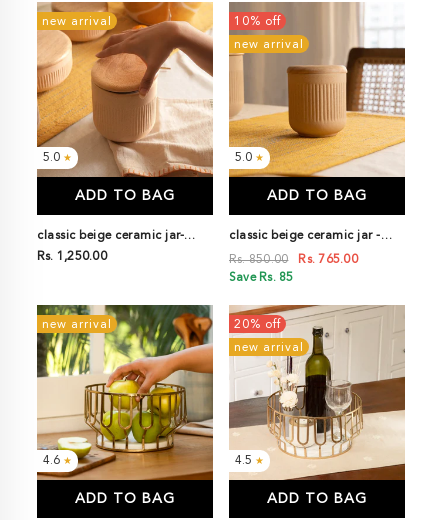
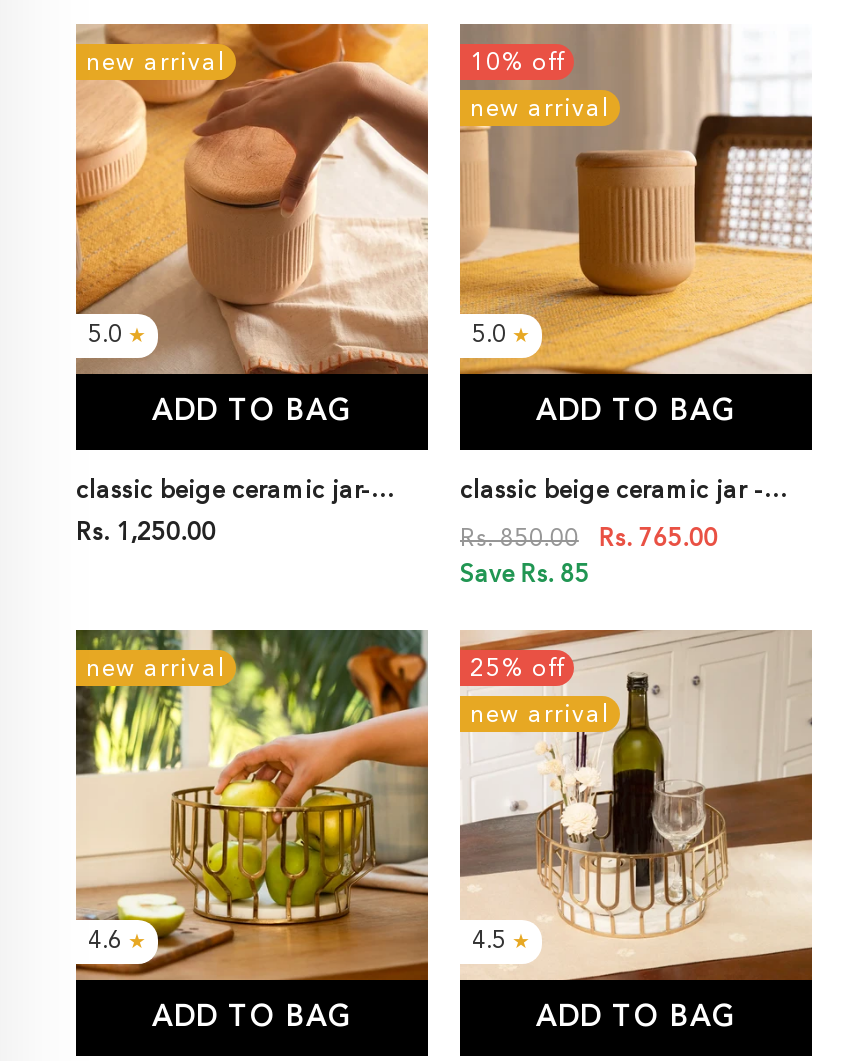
- 20% off
+ 25% off
